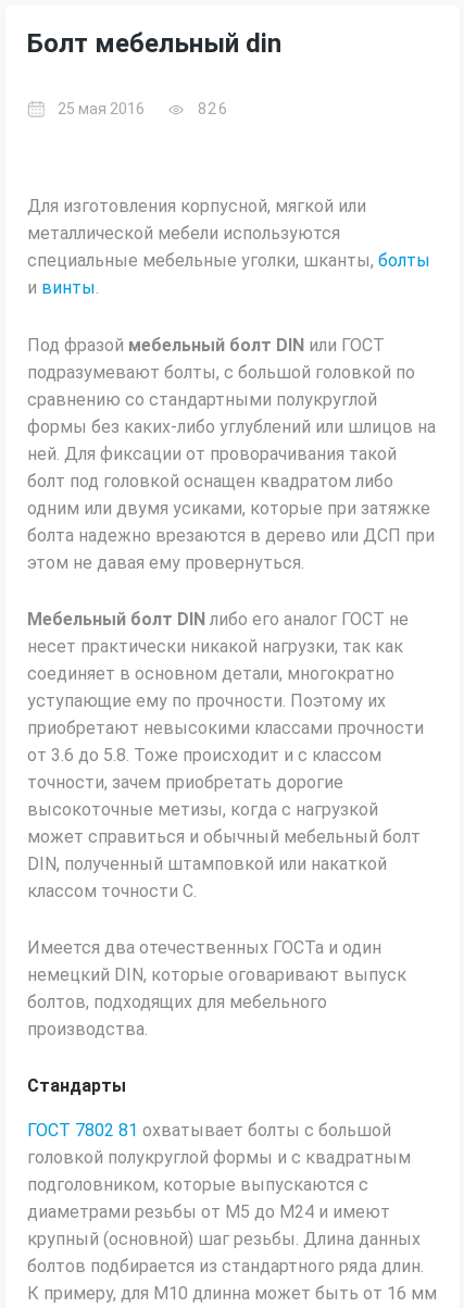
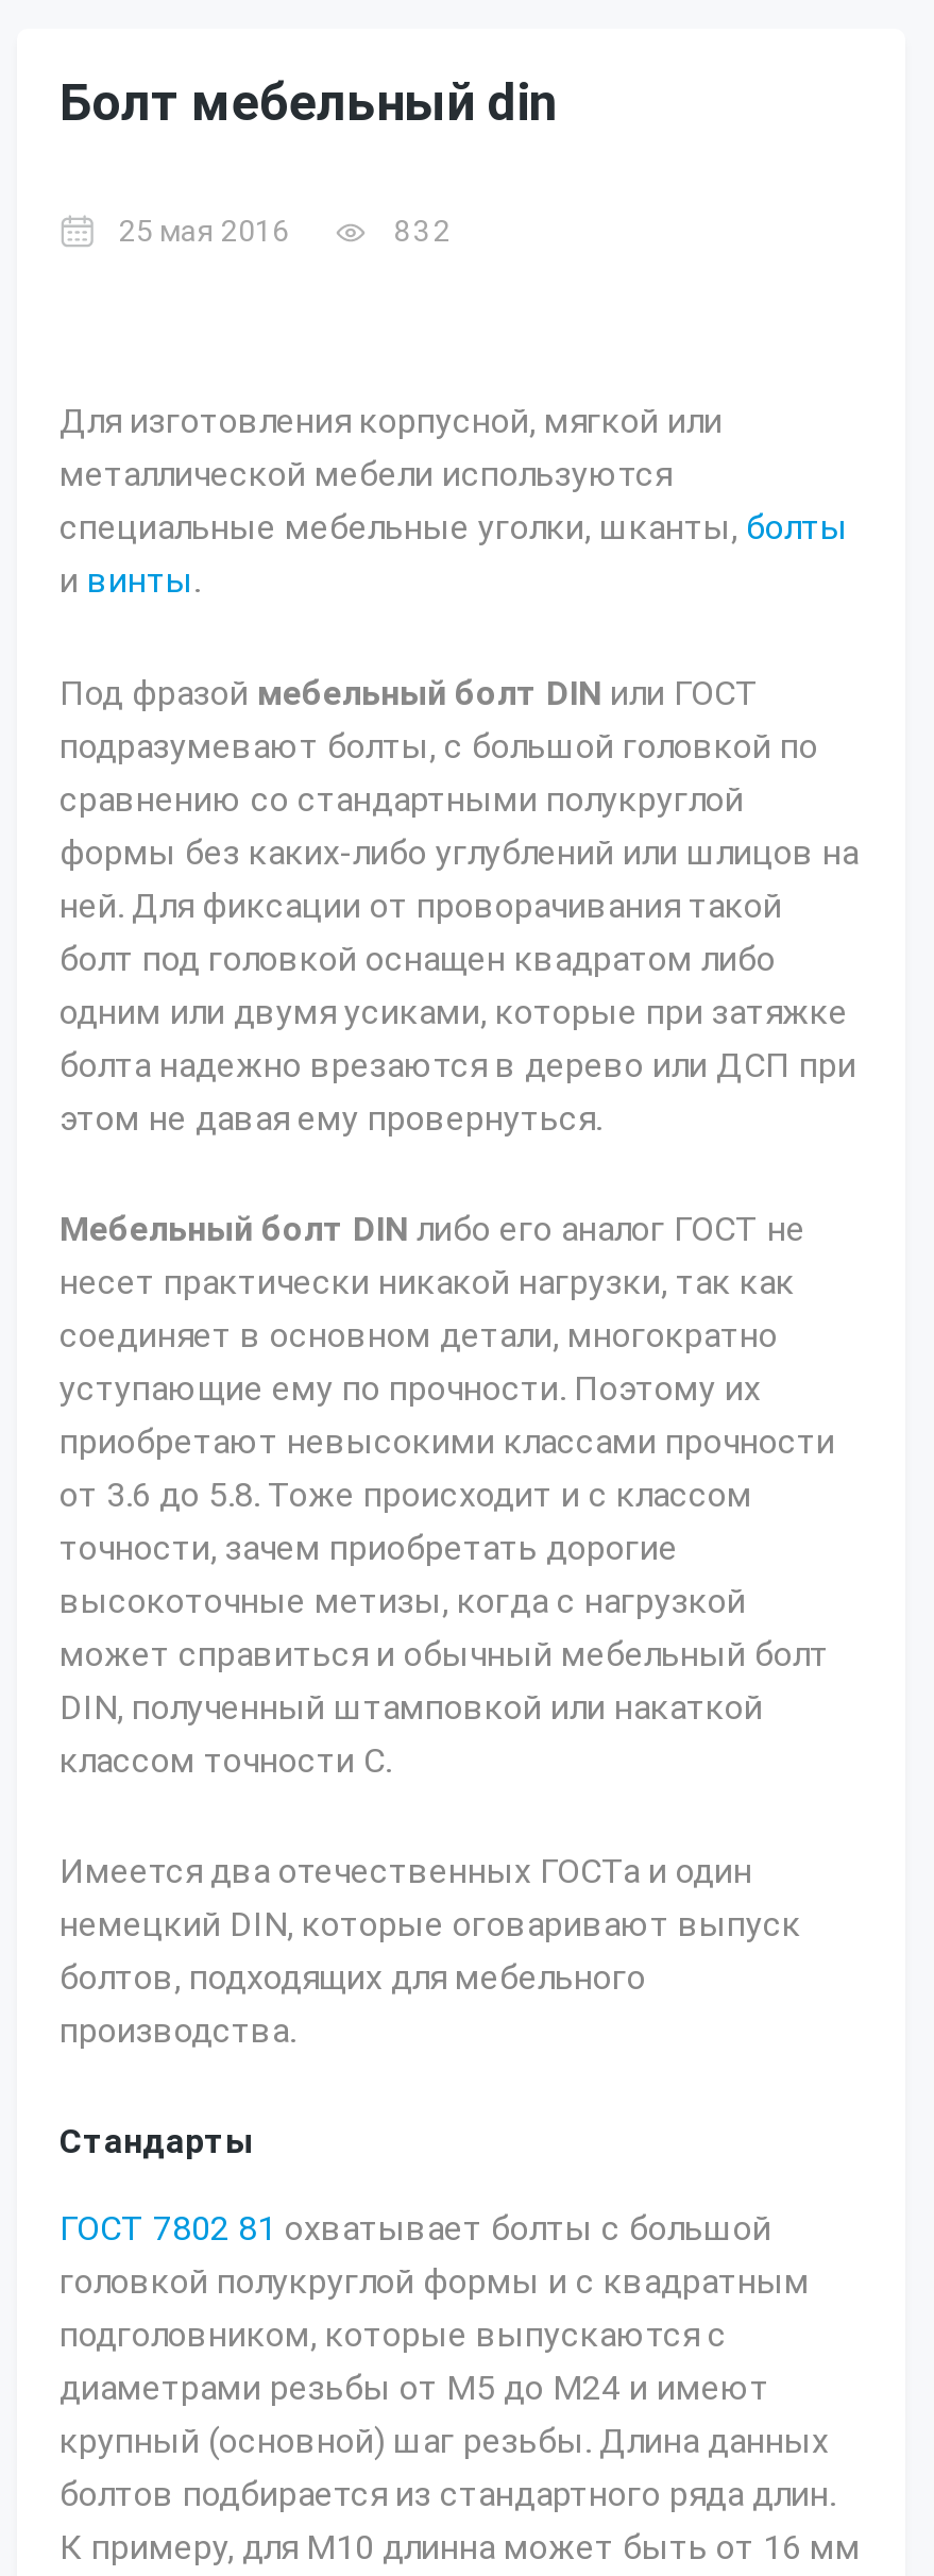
- 826
+ 832
